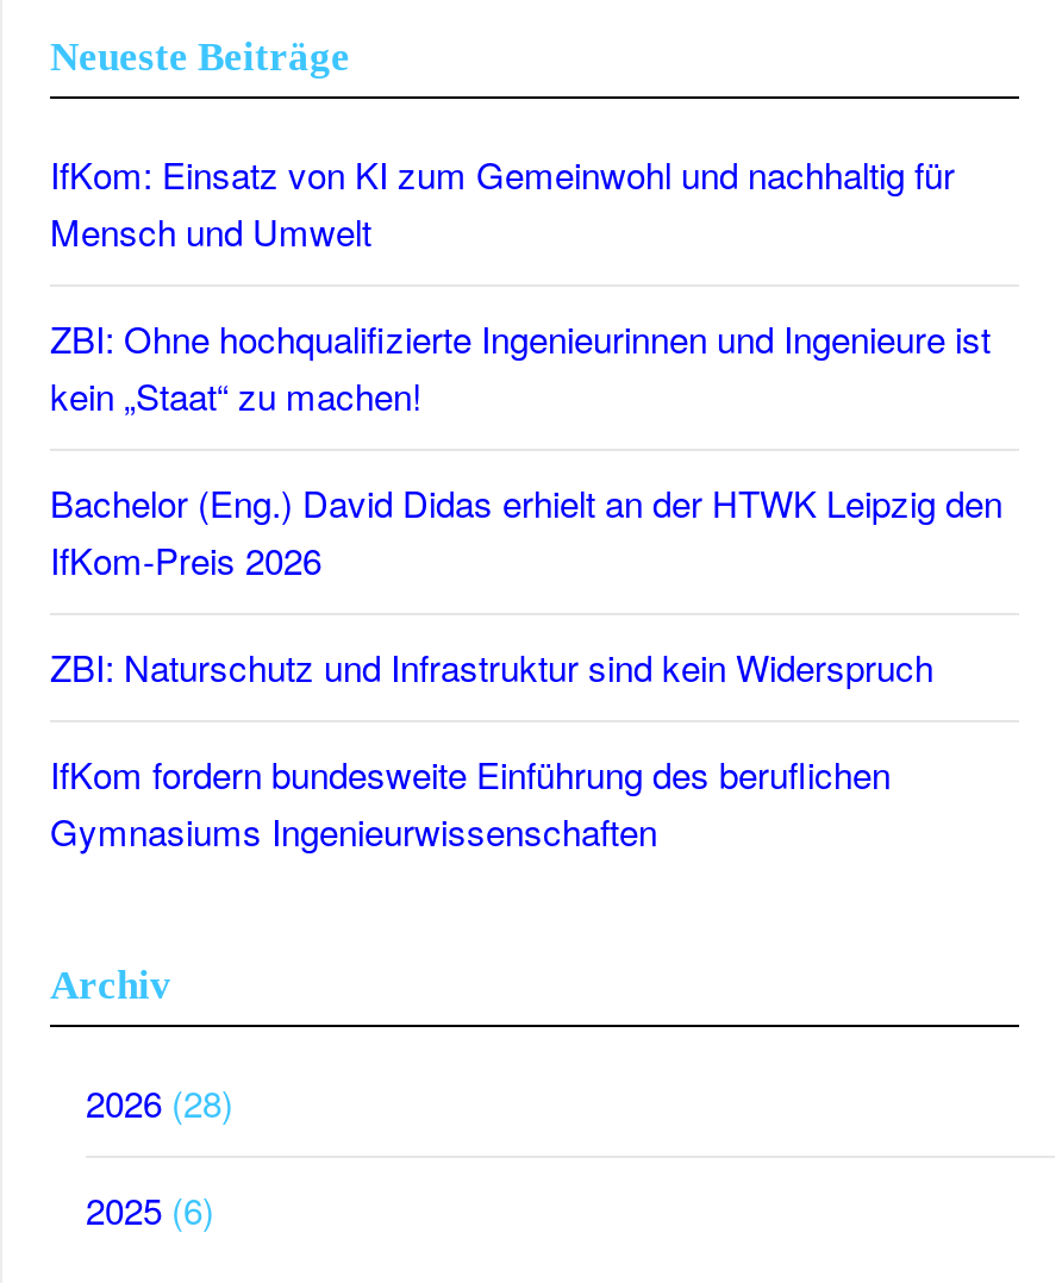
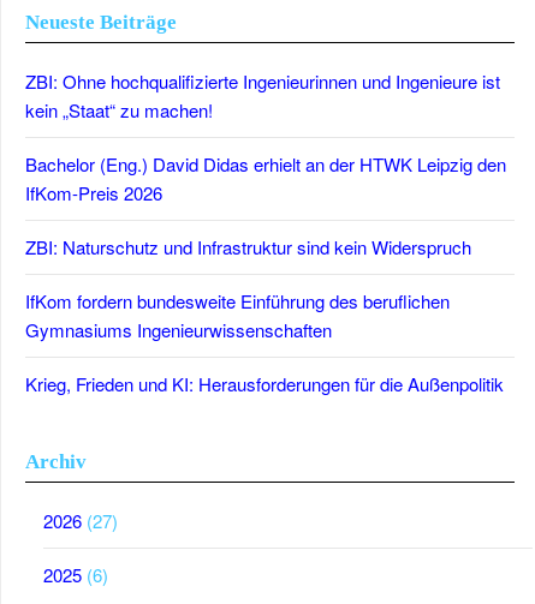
- IfKom: Einsatz von KI zum Gemeinwohl und nachhaltig für
- Mensch und Umwelt

moved up: ZBI: Ohne hochqualifizierte Ingenieurinnen und Ingenieure ist | kein „Staat“ zu machen! | Bachelor (Eng.) David Didas erhielt an der HTWK Leipzig den | IfKom-Preis 2026 | ZBI: Naturschutz und Infrastruktur sind kein Widerspruch | IfKom fordern bundesweite Einführung des beruflichen | Gymnasiums Ingenieurwissenschaften

+ Krieg, Frieden und KI: Herausforderungen für die Außenpolitik

- 2026 (28)
+ 2026 (27)
